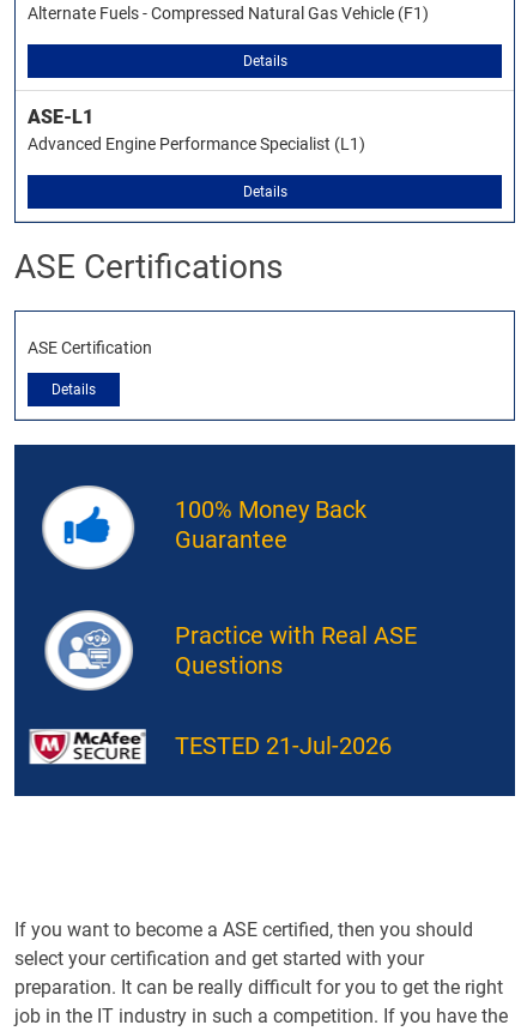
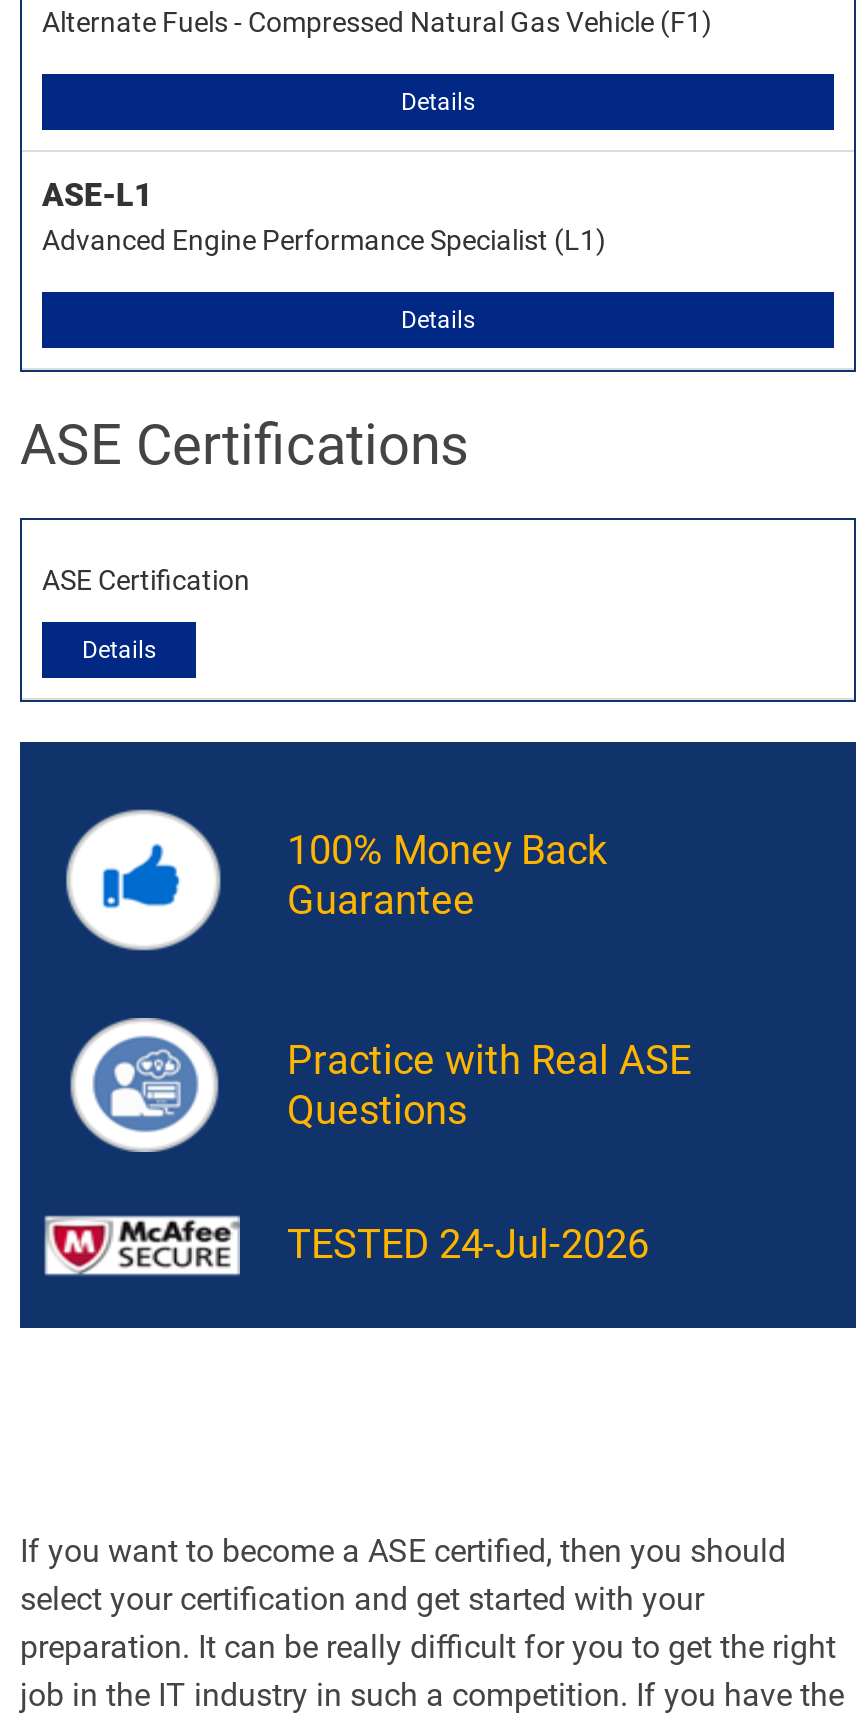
- TESTED 21-Jul-2026
+ TESTED 24-Jul-2026
